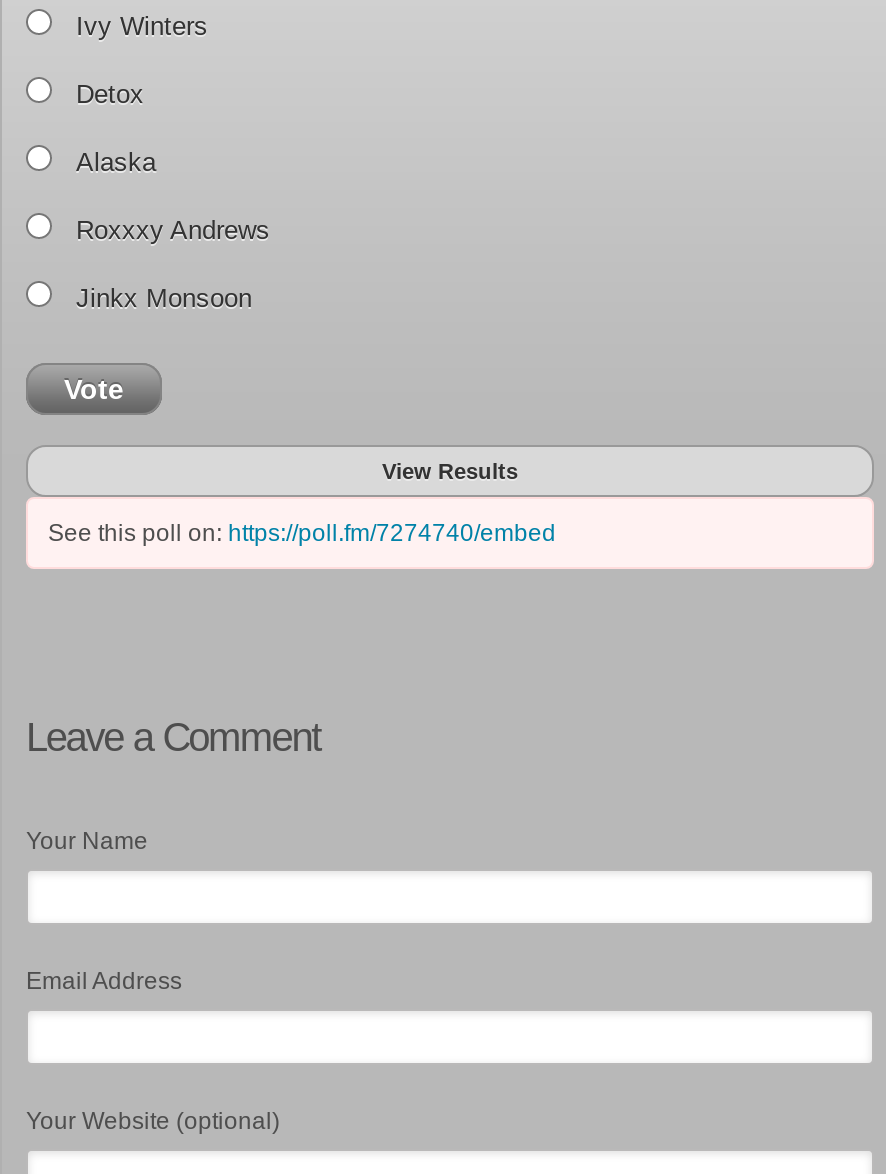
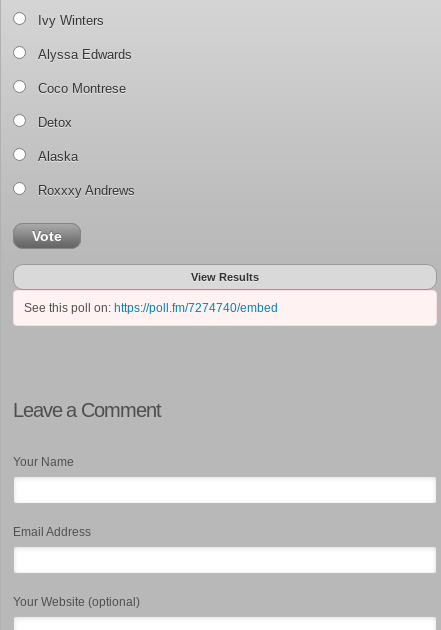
+ Alyssa Edwards
+ Coco Montrese

moved down: Detox | Alaska | Roxxxy Andrews

- Jinkx Monsoon
